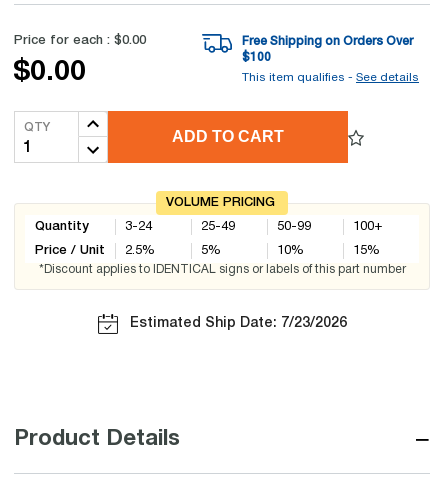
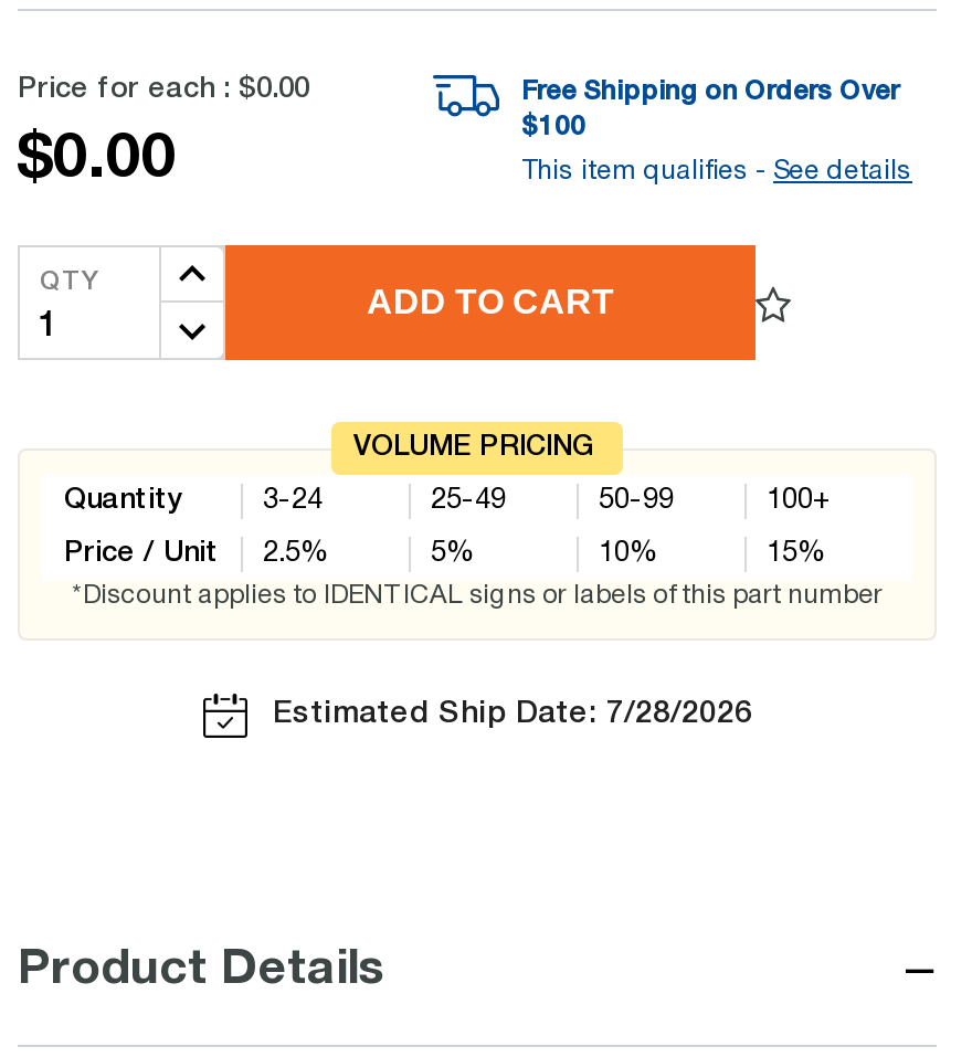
- Estimated Ship Date: 7/23/2026
+ Estimated Ship Date: 7/28/2026
